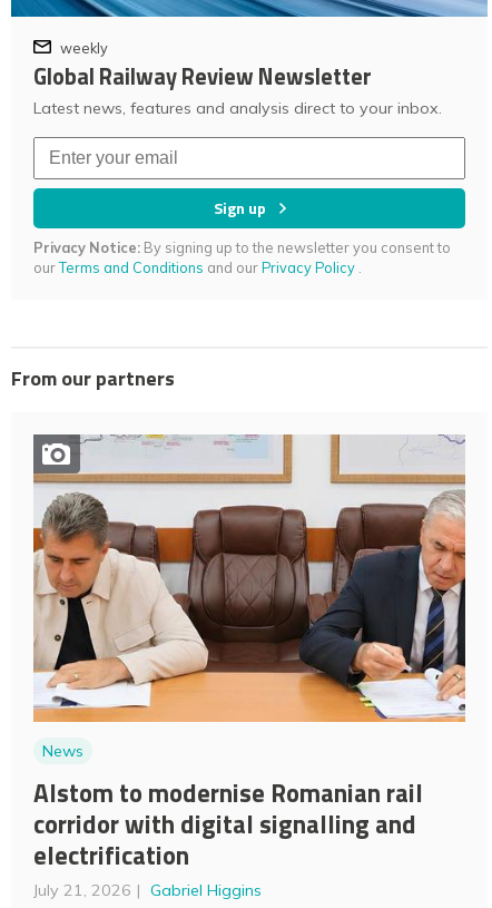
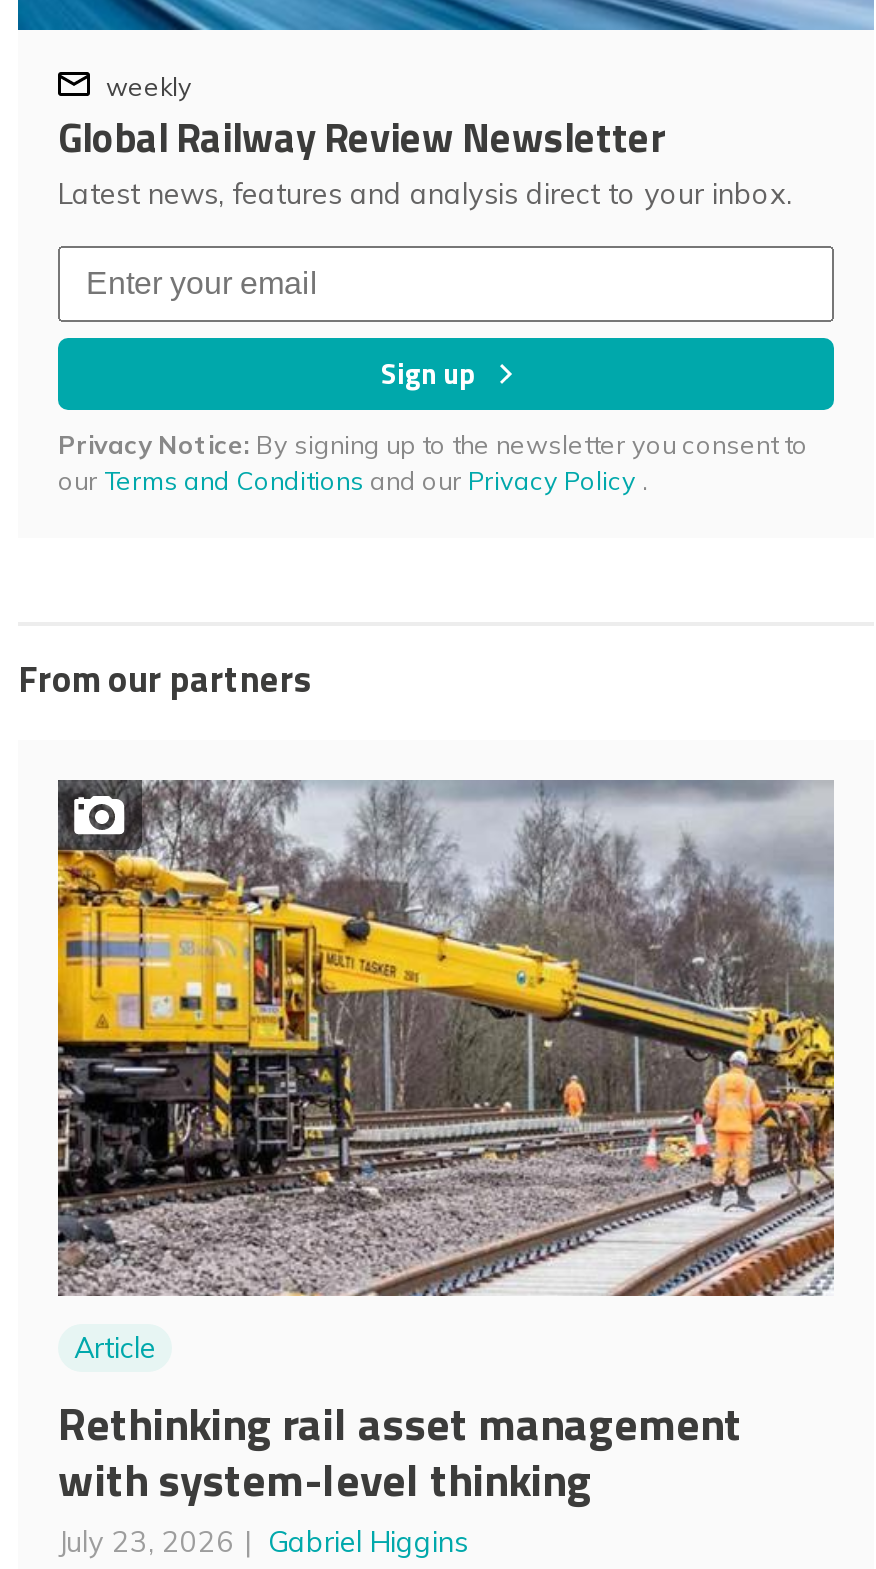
- [image]
- News
- Alstom to modernise Romanian rail
- corridor with digital signalling and
- electrification
- July 21, 2026
+ [image]
+ Article
+ Rethinking rail asset management
+ with system-level thinking
+ July 23, 2026
